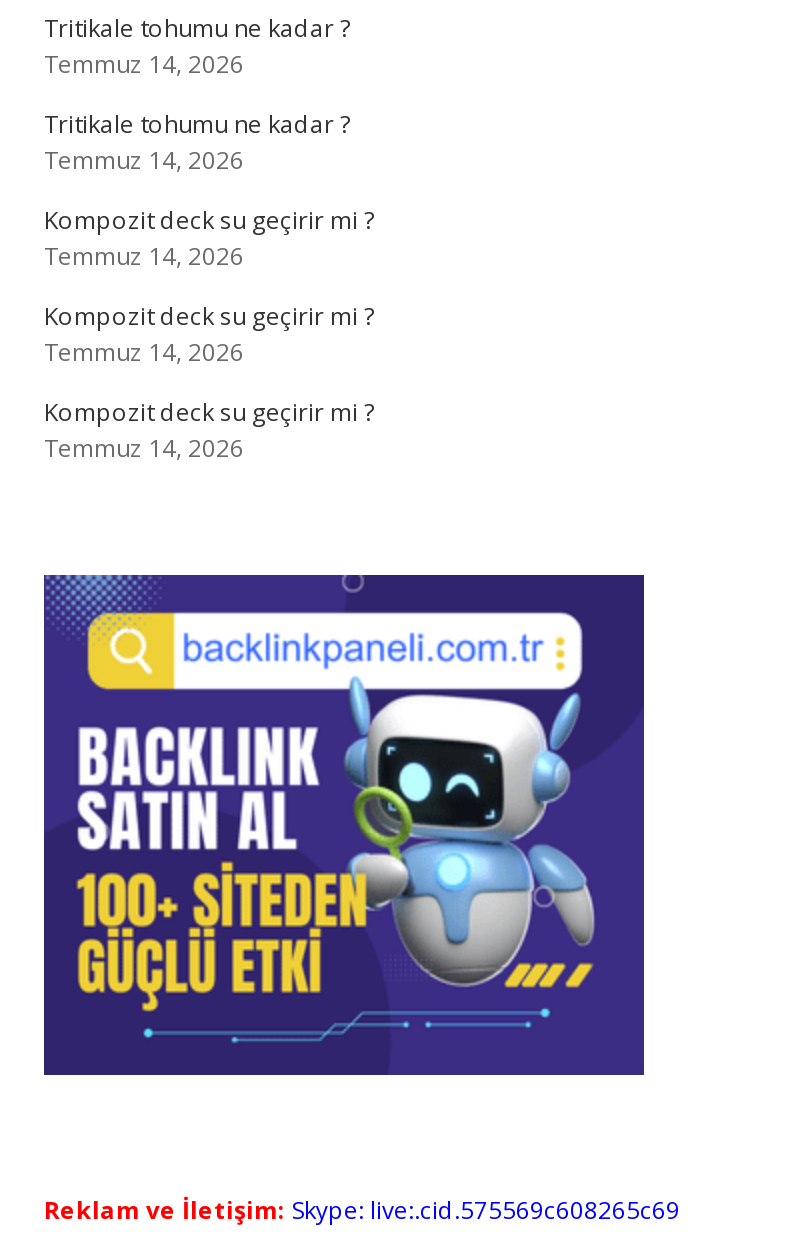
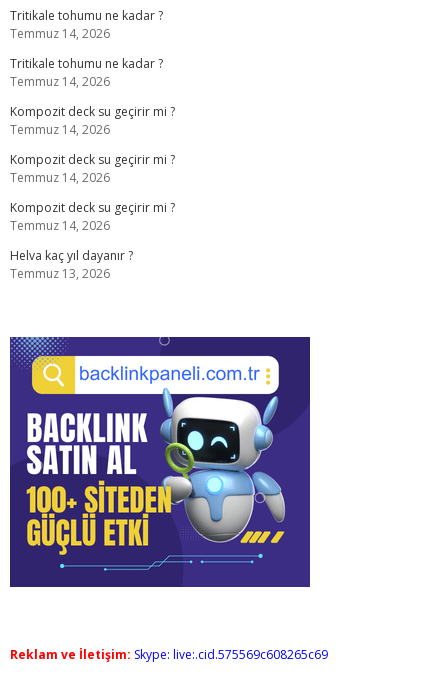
+ Helva kaç yıl dayanır ?
+ Temmuz 13, 2026
